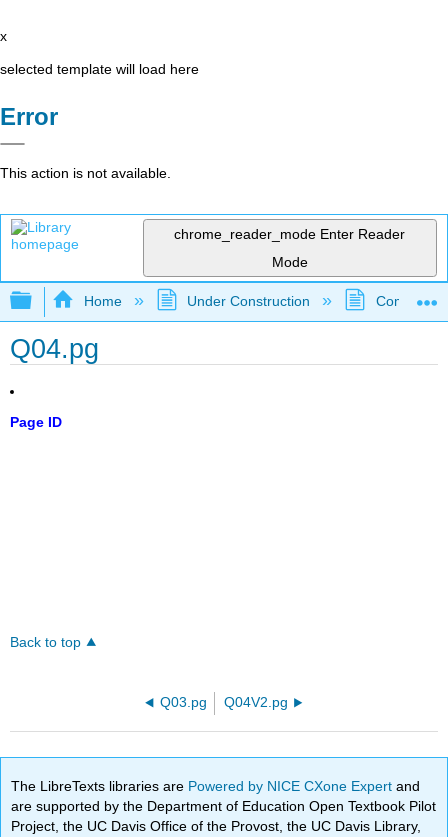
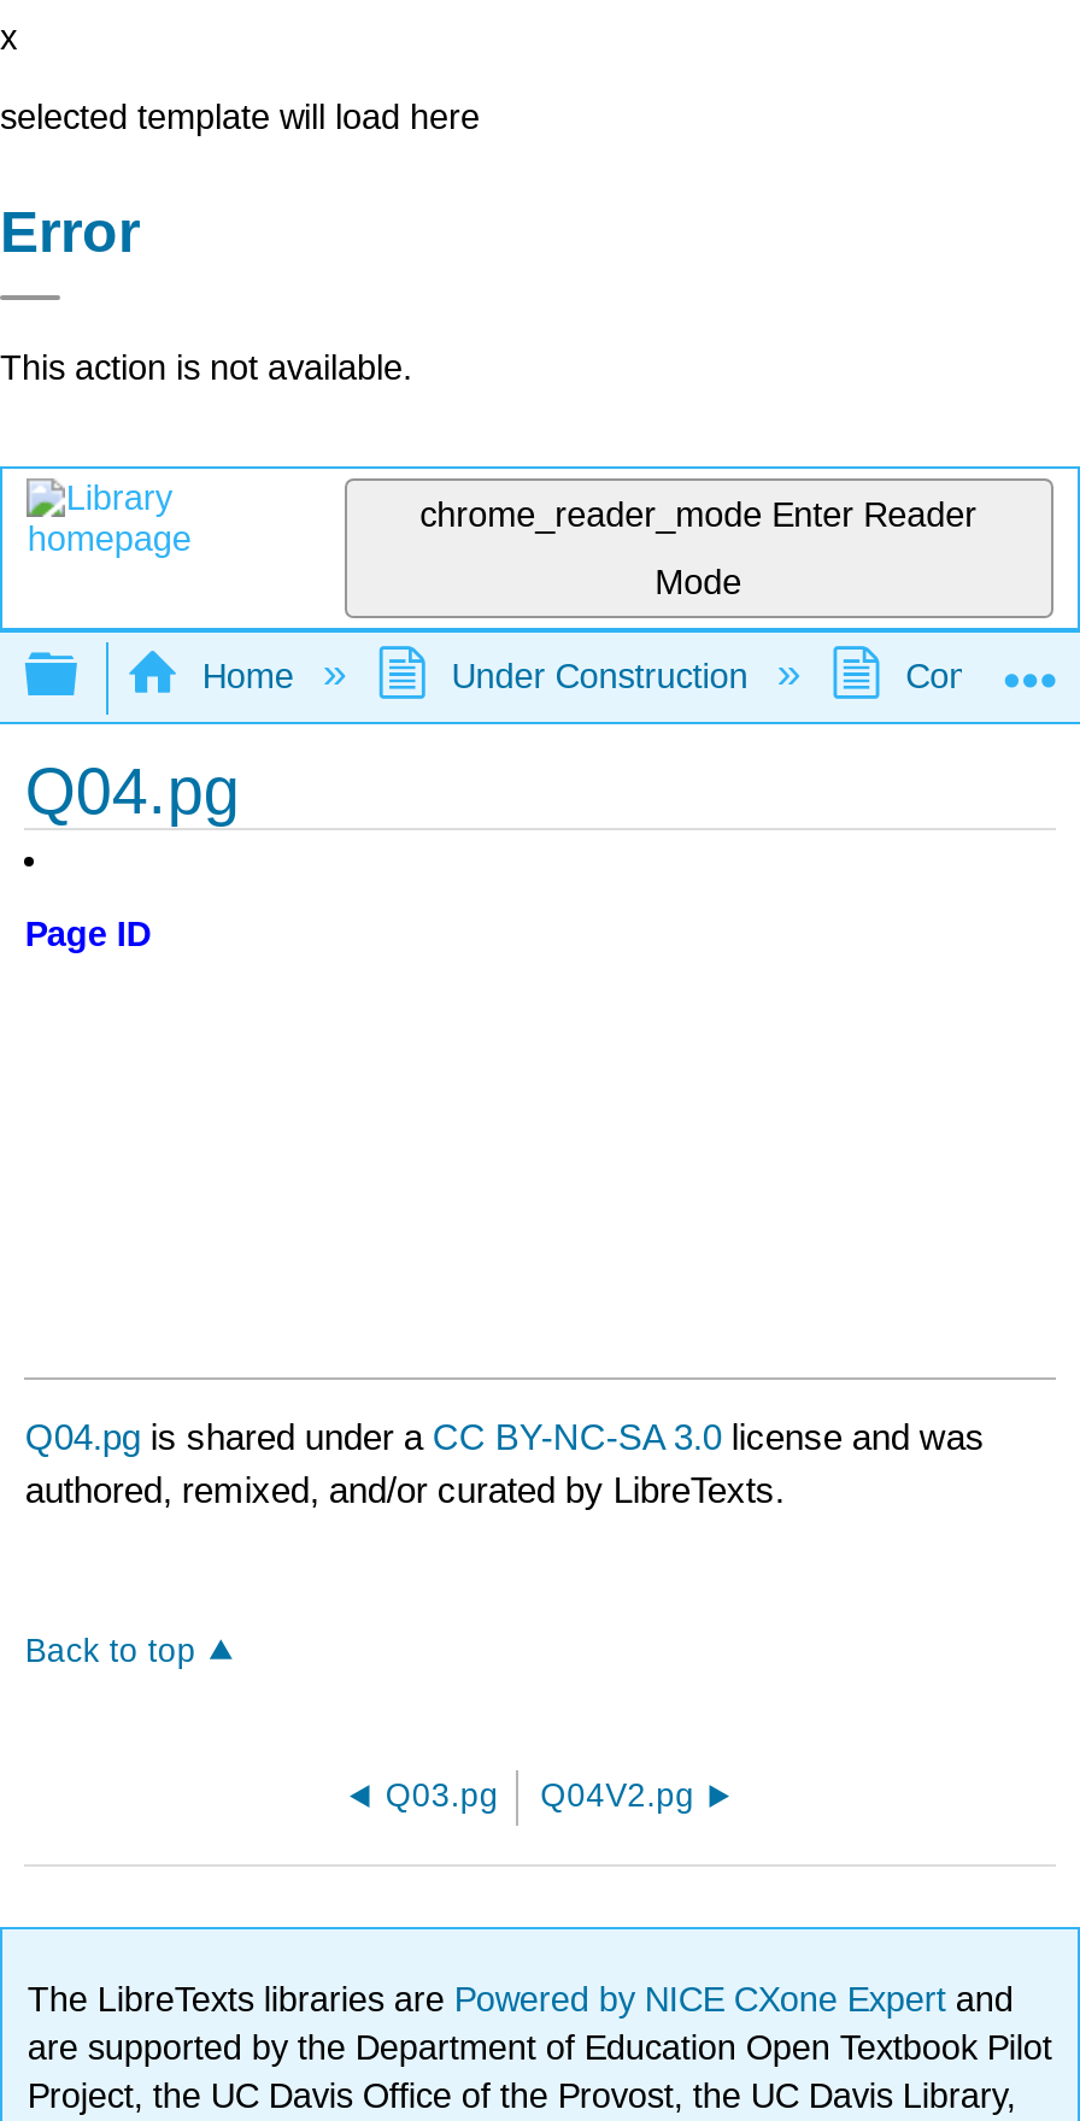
+ Q04.pg is shared under a CC BY-NC-SA 3.0 license and was
+ authored, remixed, and/or curated by LibreTexts.
